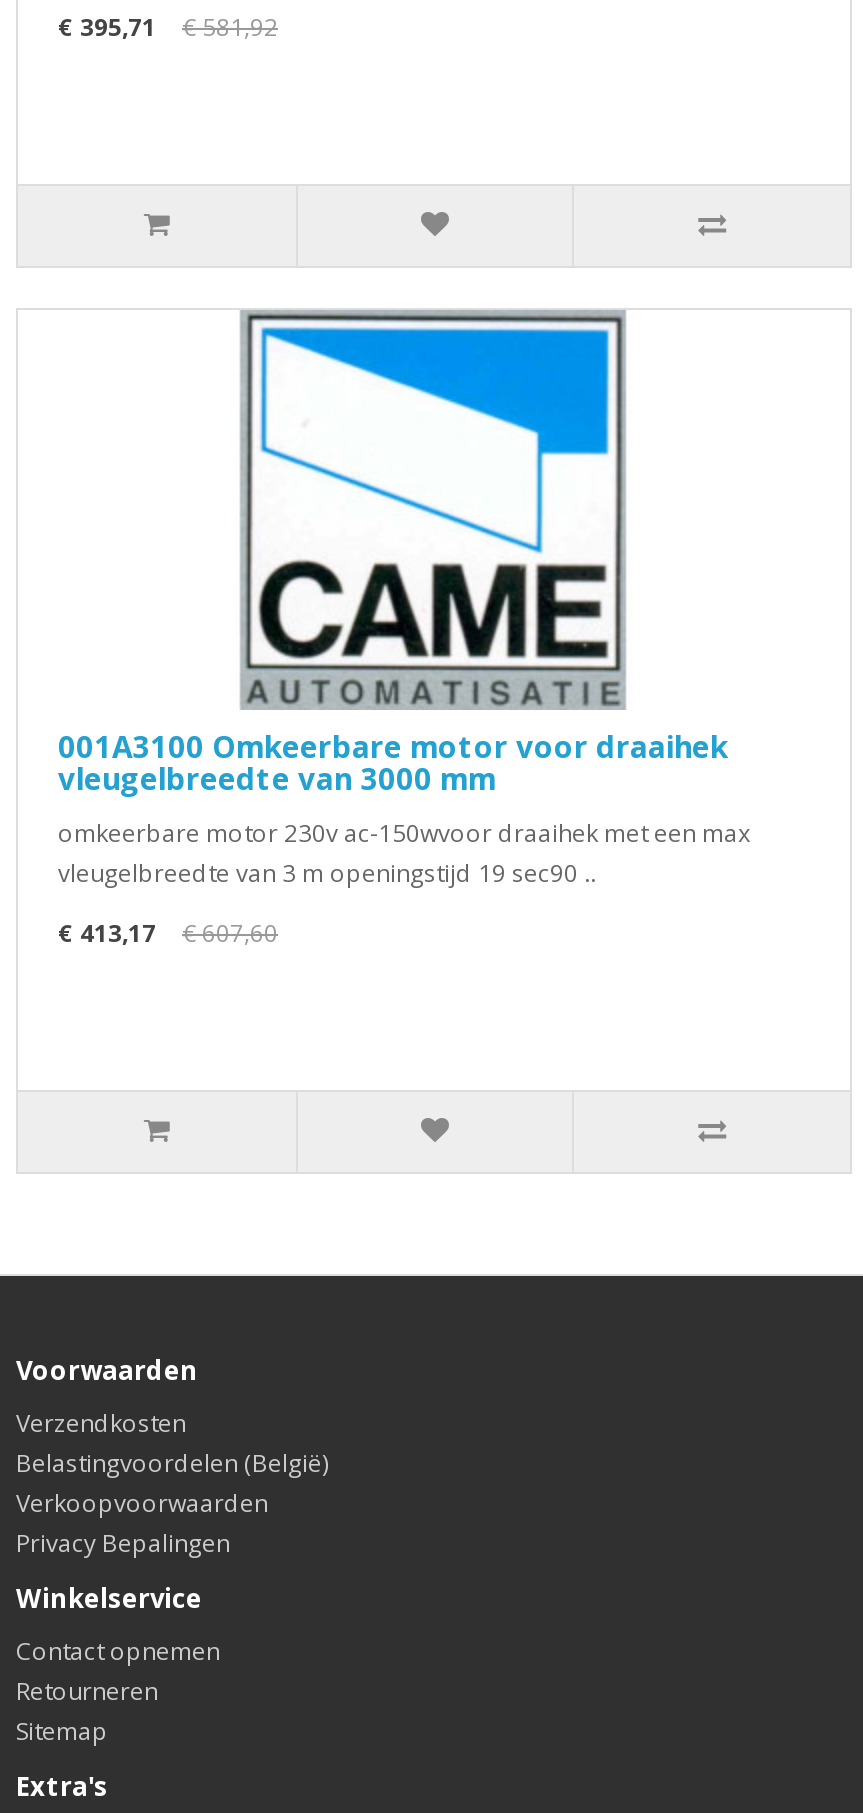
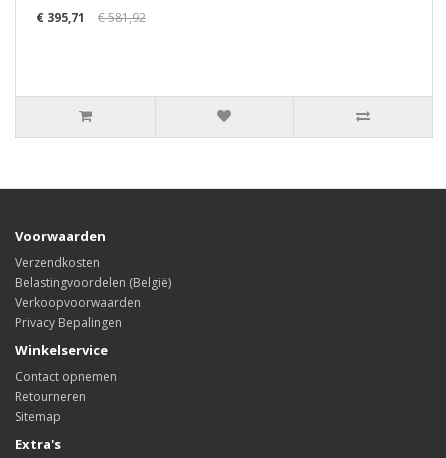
- [image]
- 001A3100 Omkeerbare motor voor draaihek
- vleugelbreedte van 3000 mm
- omkeerbare motor 230v ac-150wvoor draaihek met een max
- vleugelbreedte van 3 m openingstijd 19 sec90 ..
- € 413,17
- € 607,60
